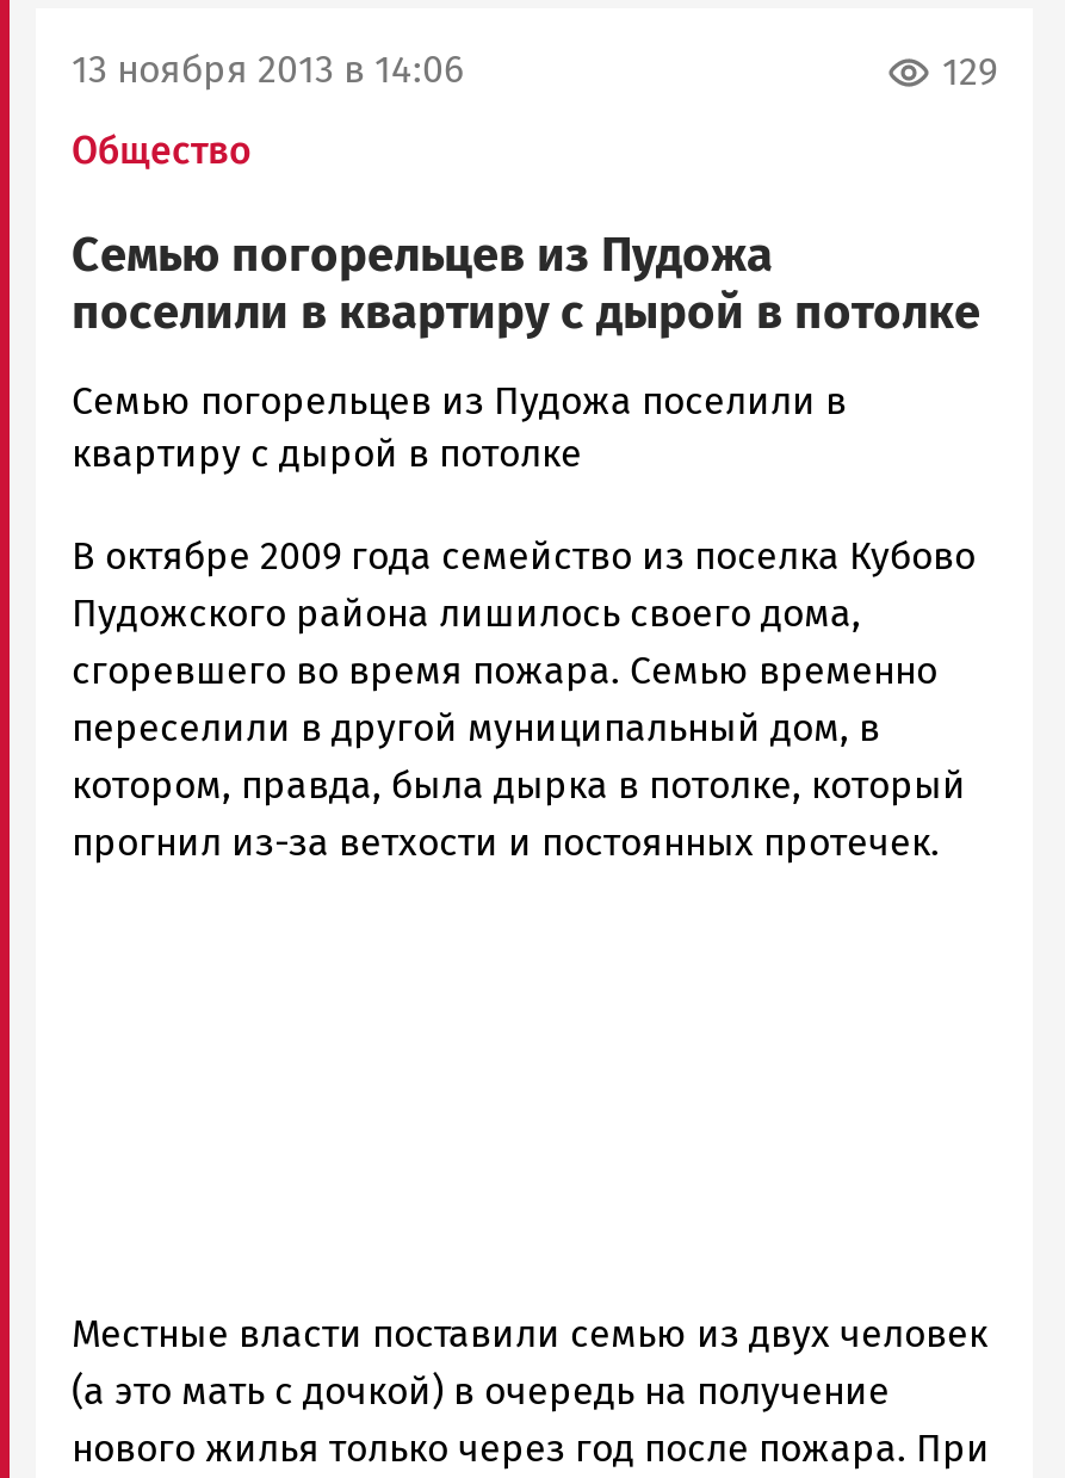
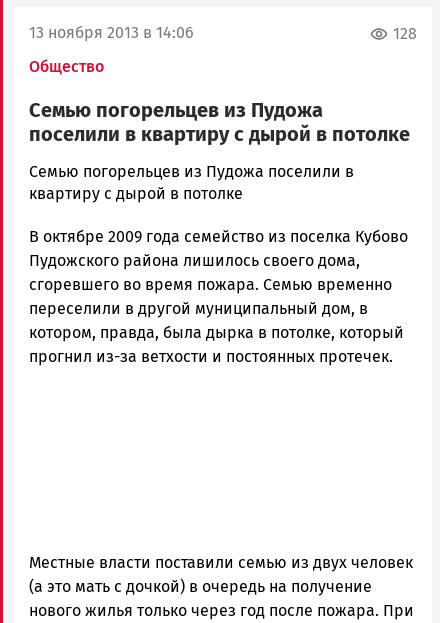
- 129
+ 128
